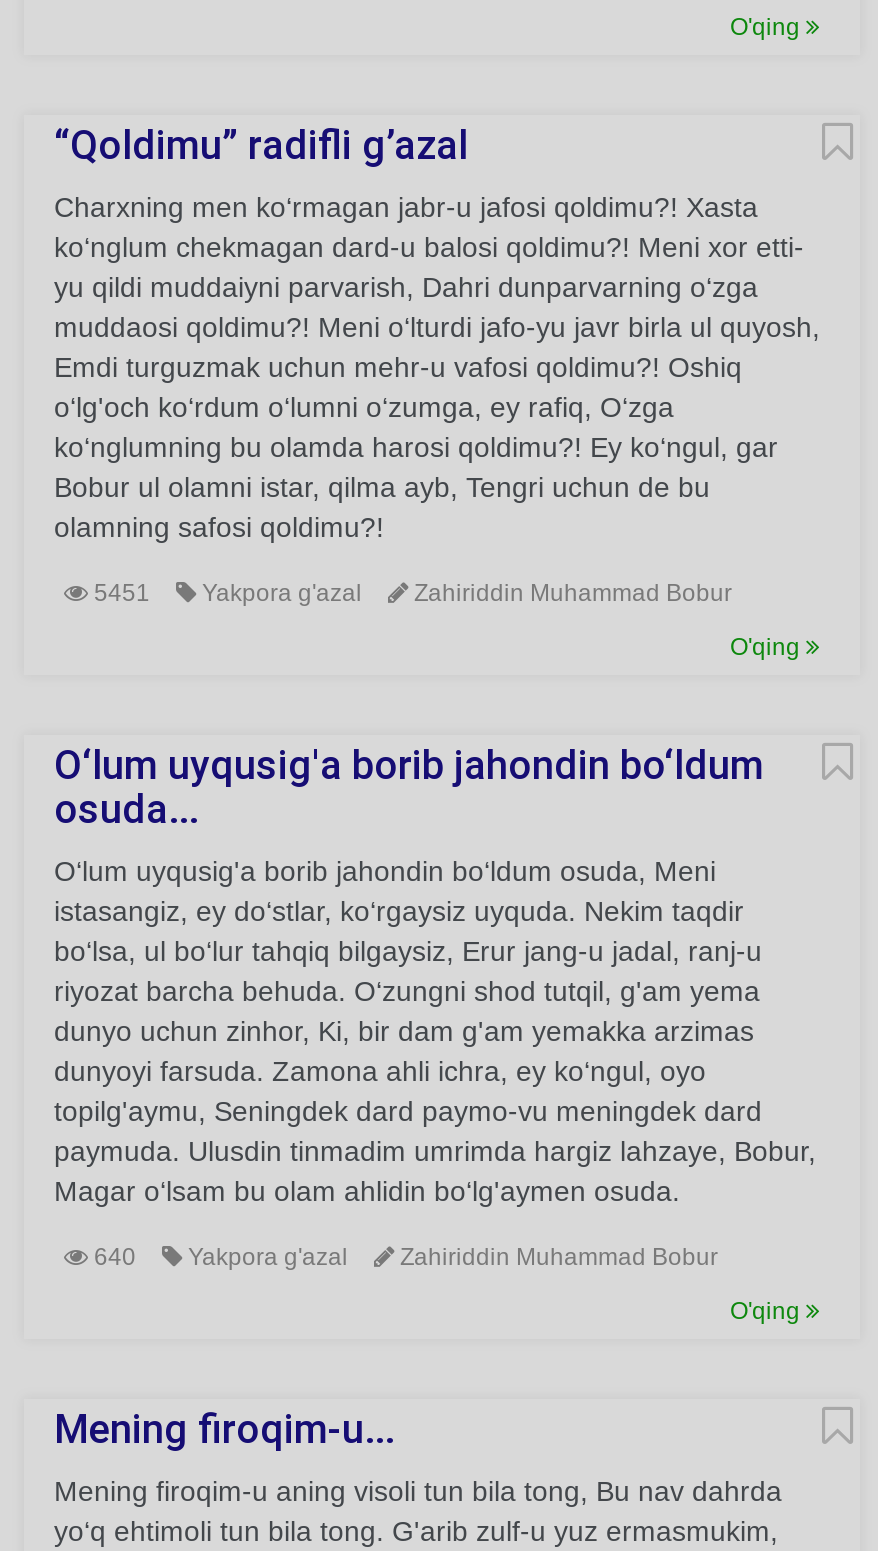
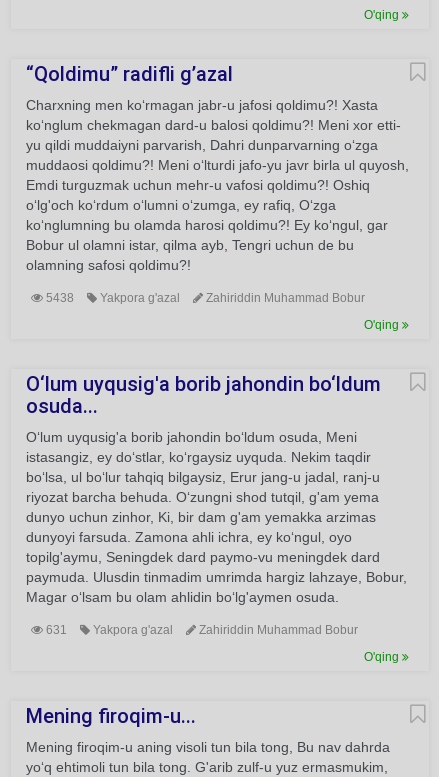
- 5451 Yakpora g'azal Zahiriddin Muhammad Bobur
+ 5438 Yakpora g'azal Zahiriddin Muhammad Bobur

- 640 Yakpora g'azal Zahiriddin Muhammad Bobur
+ 631 Yakpora g'azal Zahiriddin Muhammad Bobur
